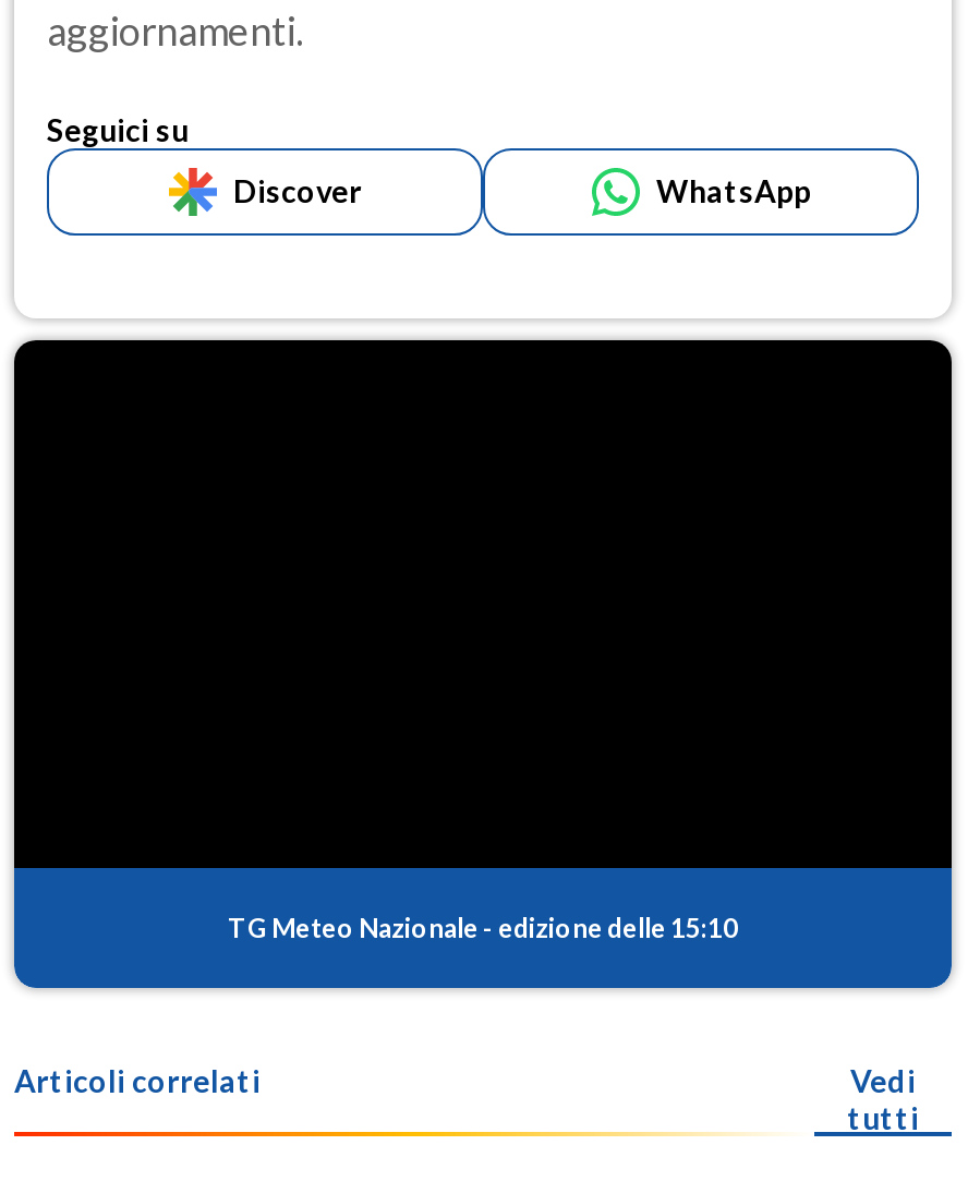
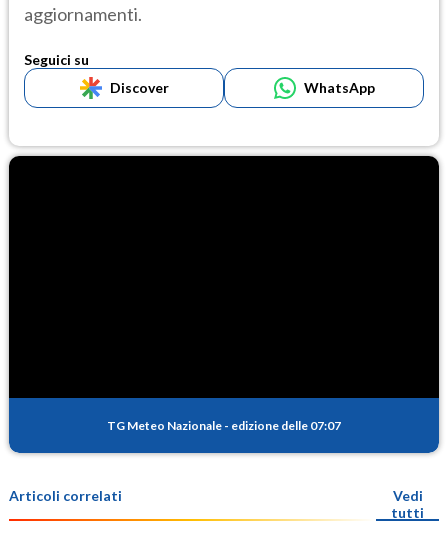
- TG Meteo Nazionale - edizione delle 15:10
+ TG Meteo Nazionale - edizione delle 07:07
